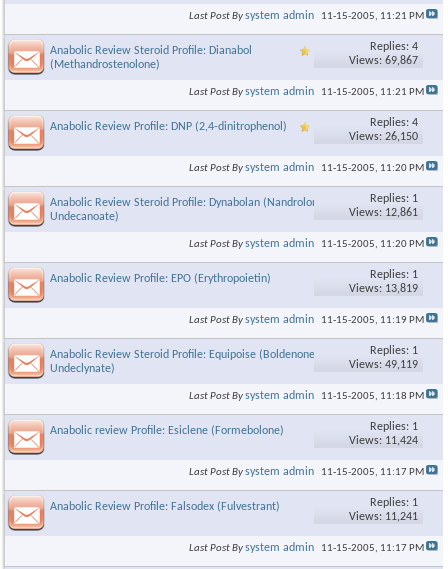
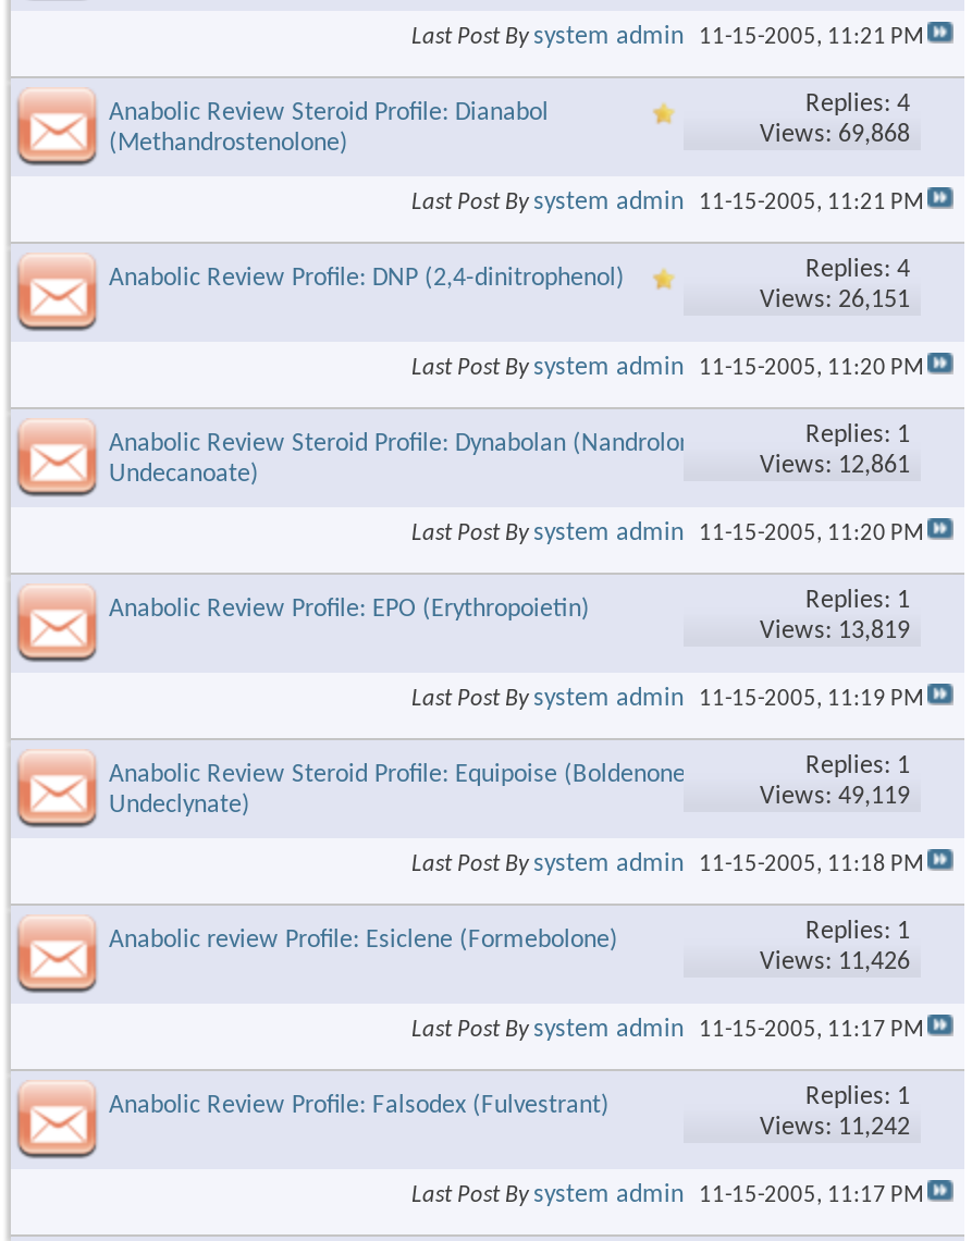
- Views: 69,867
+ Views: 69,868

- Views: 26,150
+ Views: 26,151

- Views: 11,424
+ Views: 11,426

- Views: 11,241
+ Views: 11,242
